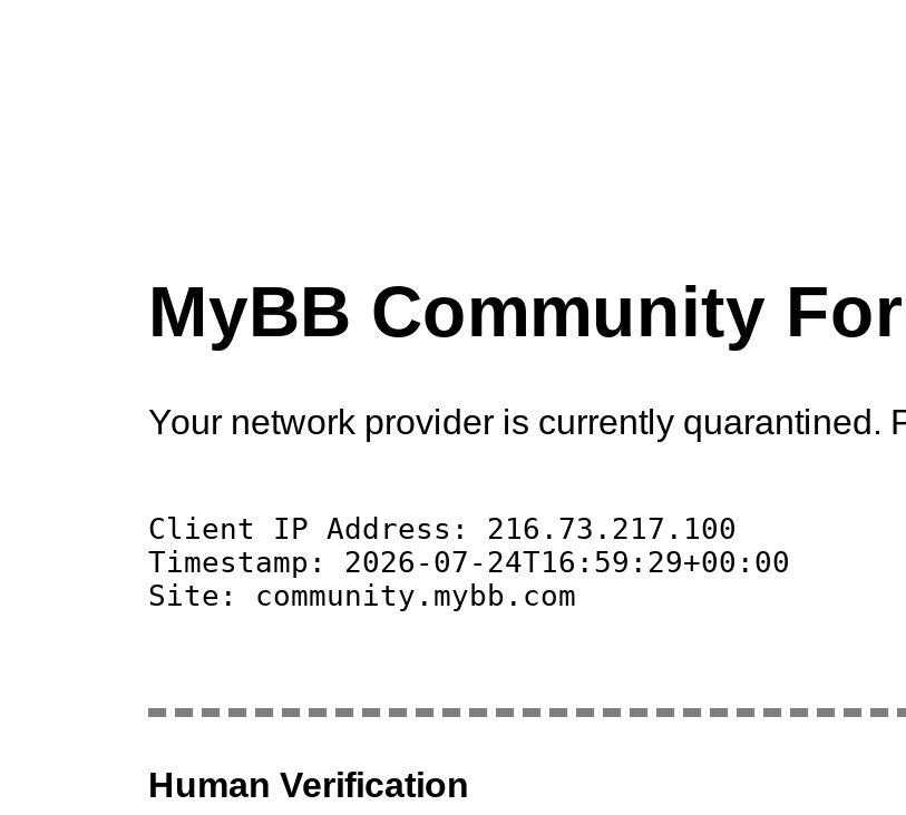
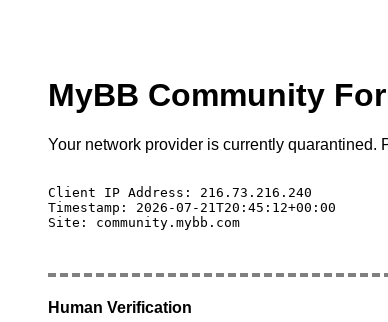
- Client IP Address: 216.73.217.100
+ Client IP Address: 216.73.216.240

- Timestamp: 2026-07-24T16:59:29+00:00
+ Timestamp: 2026-07-21T20:45:12+00:00
